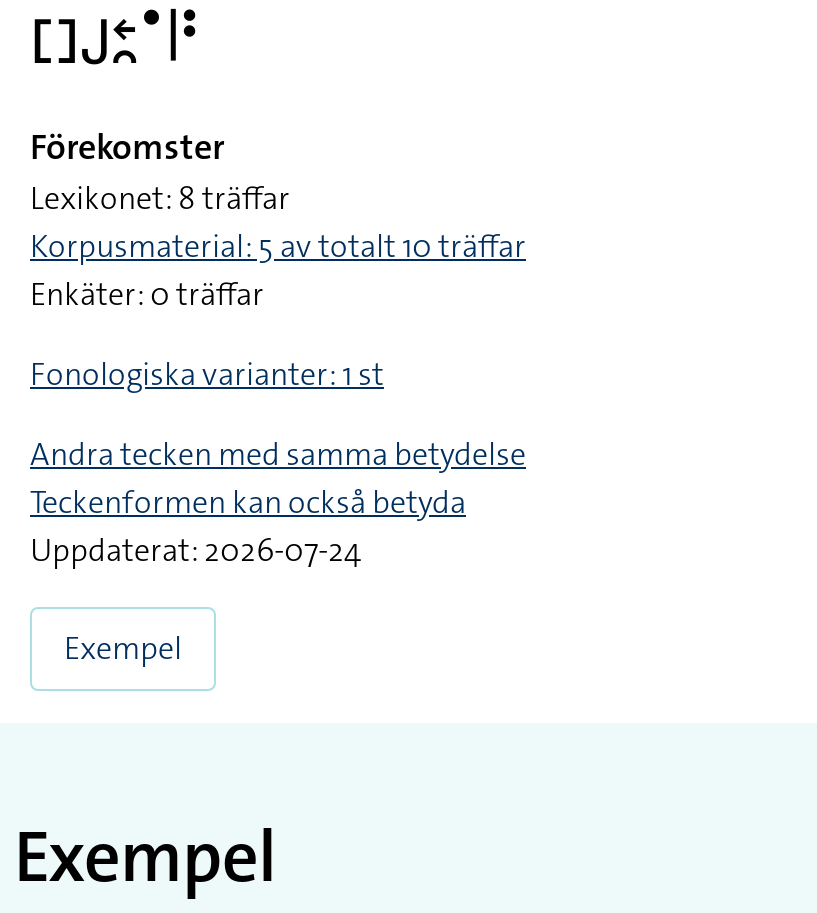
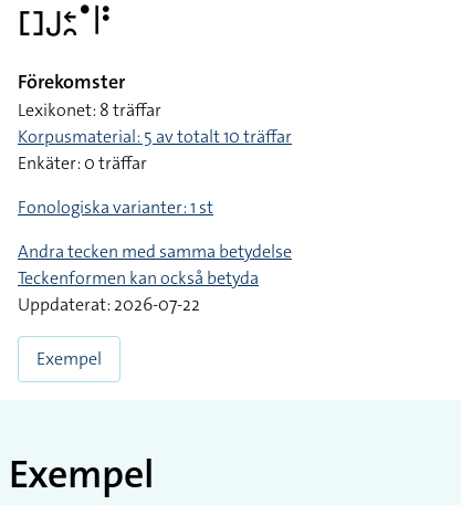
- Uppdaterat: 2026-07-24
+ Uppdaterat: 2026-07-22
